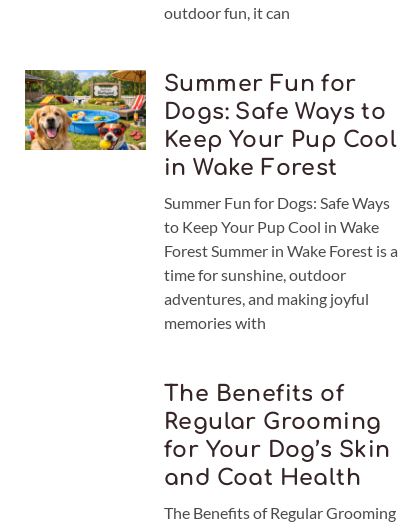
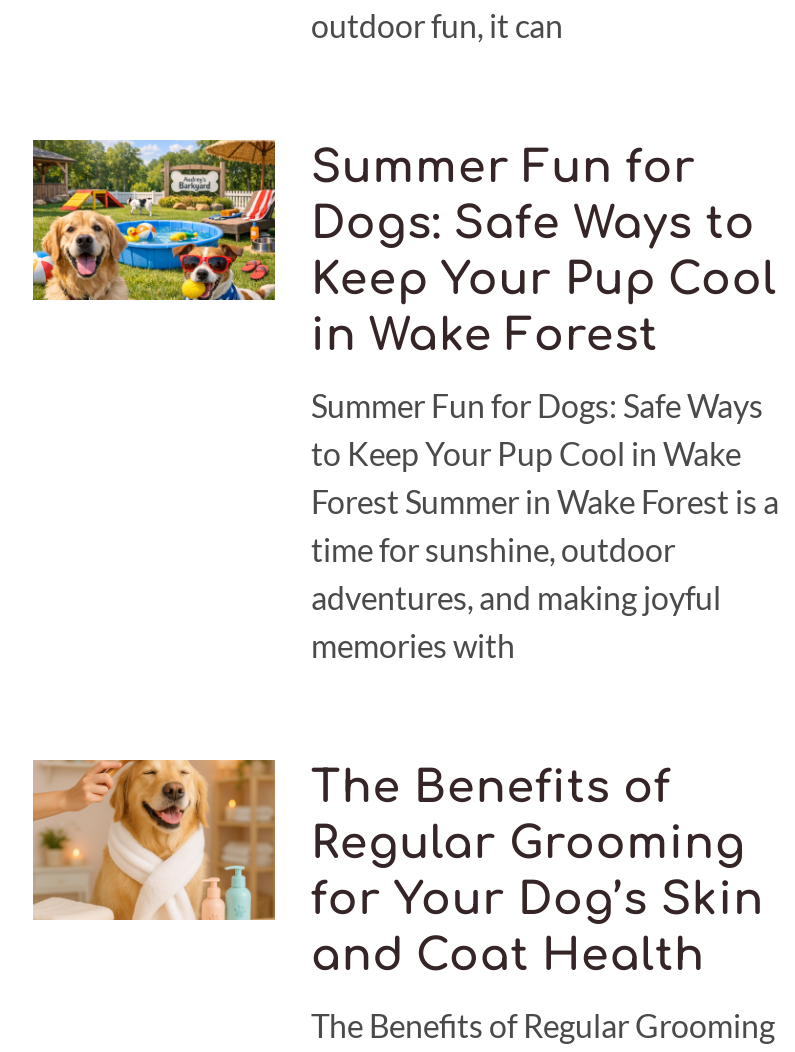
+ [image]
